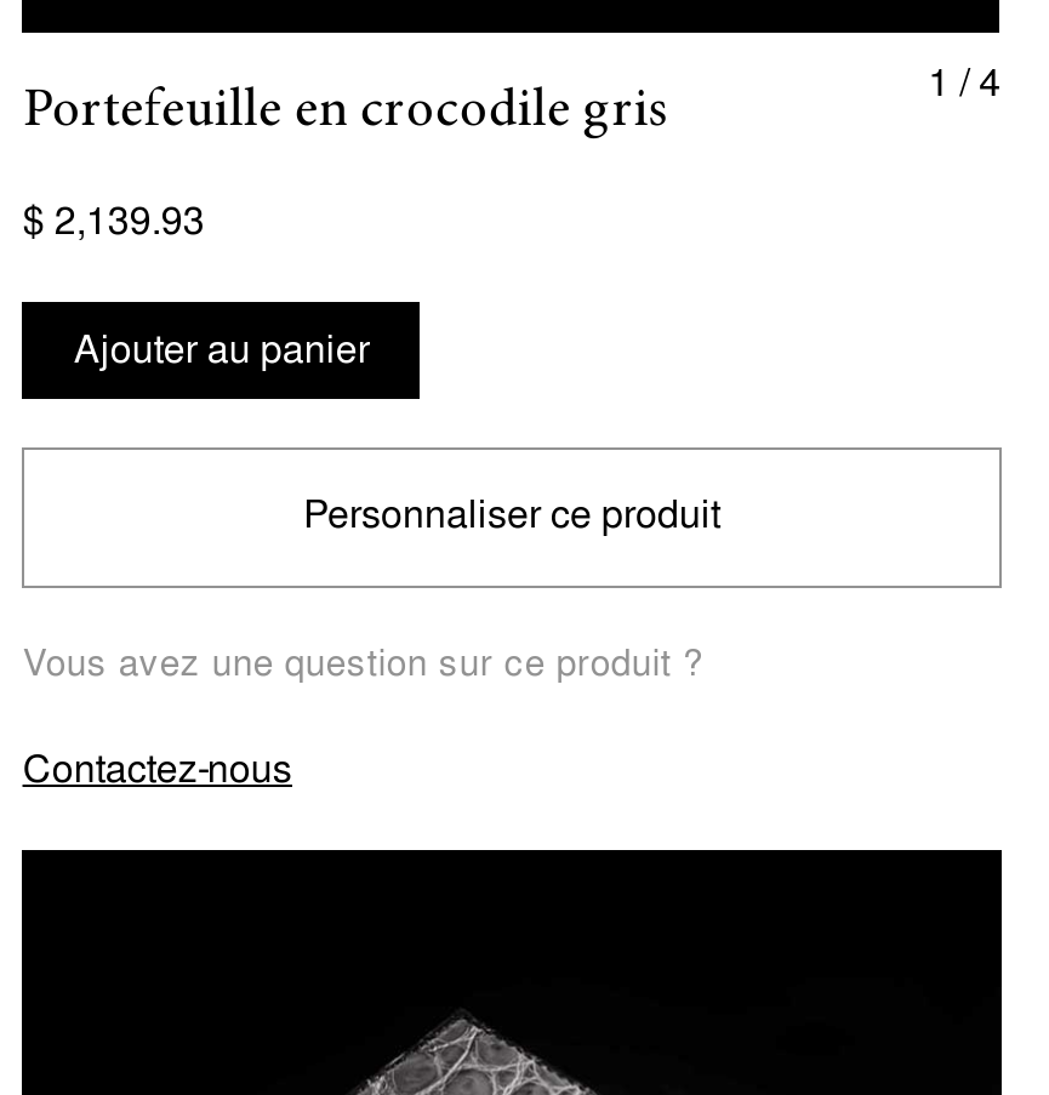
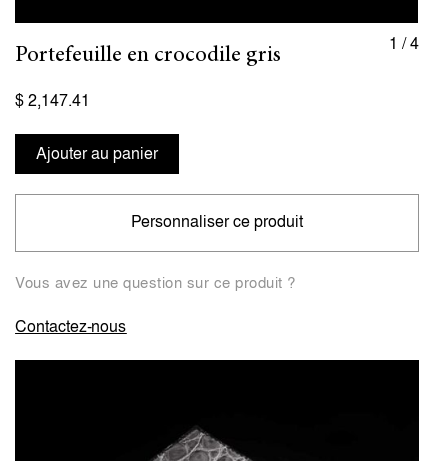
- $2,139.93
+ $2,147.41
